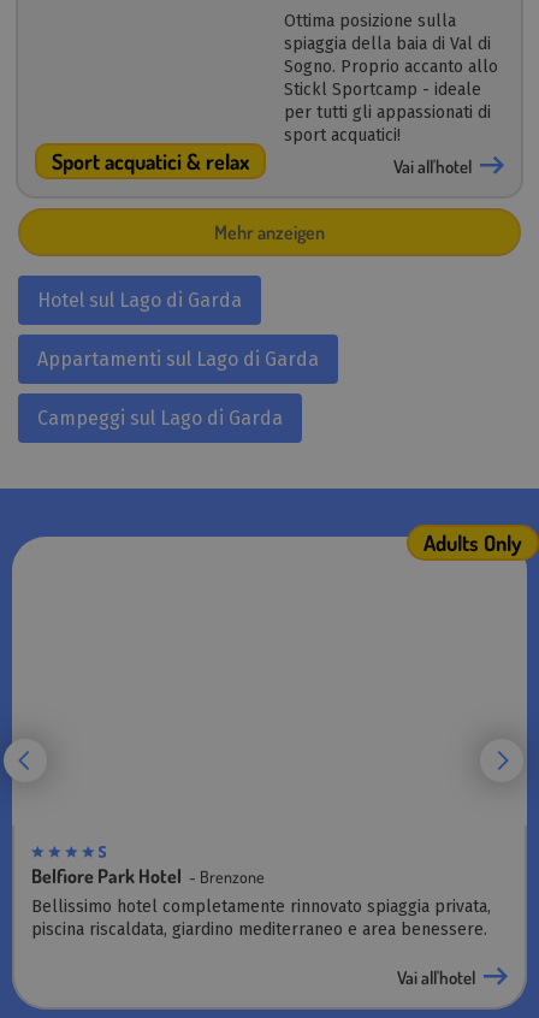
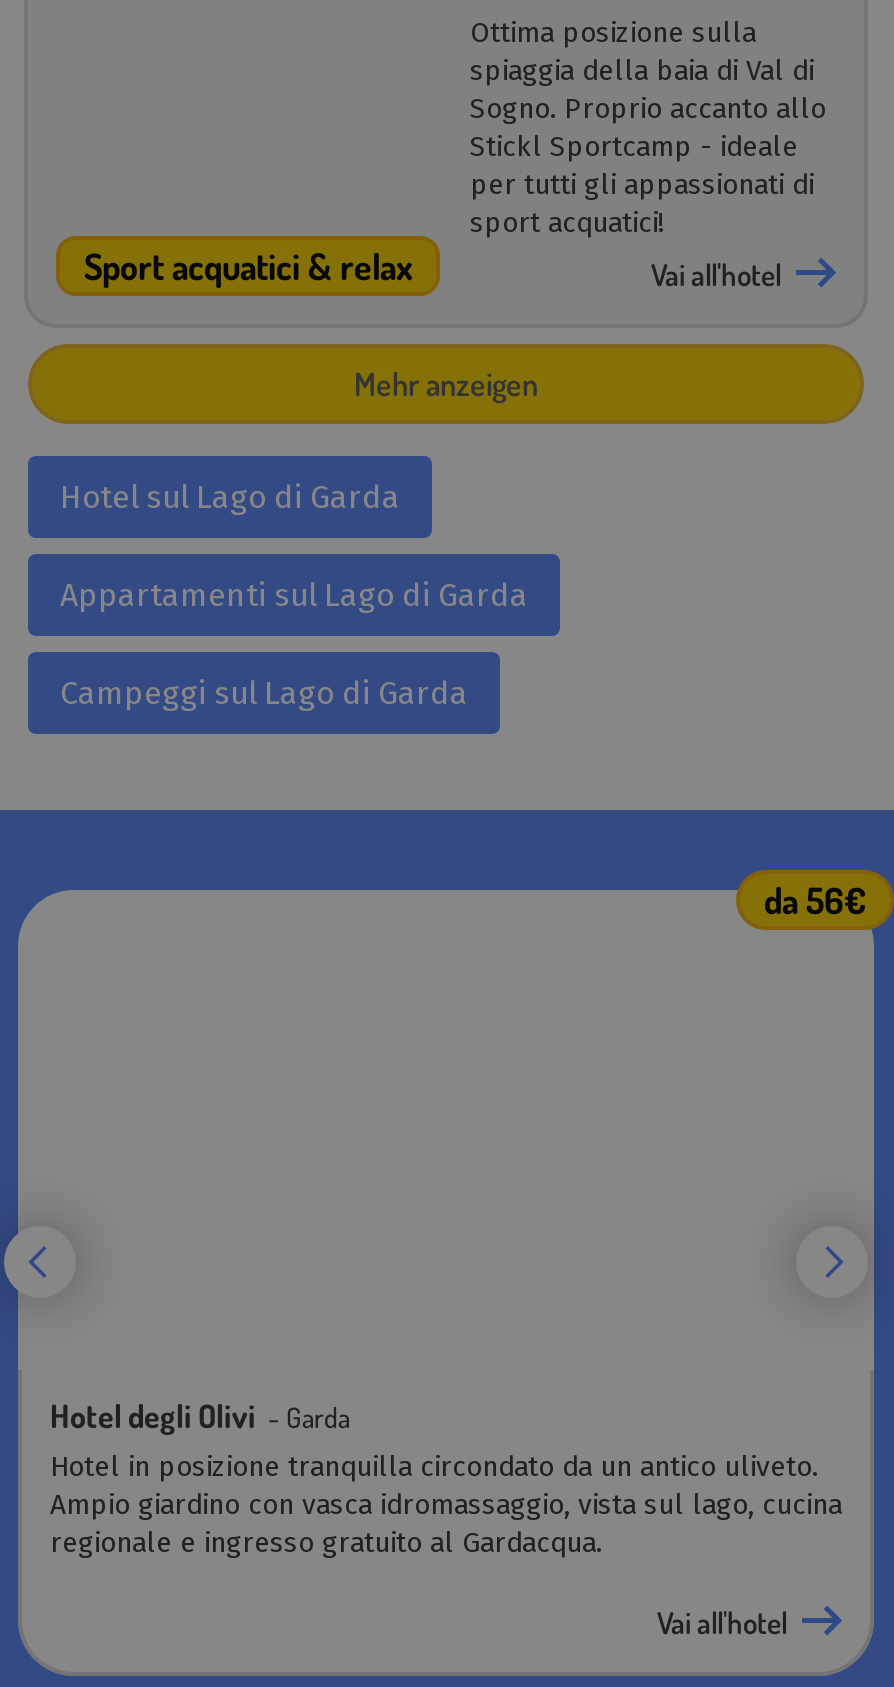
- Adults Only
+ da 56€

- Belfiore Park Hotel - Brenzone
- Bellissimo hotel completamente rinnovato spiaggia privata,
- piscina riscaldata, giardino mediterraneo e area benessere.
+ Hotel degli Olivi - Garda
+ Hotel in posizione tranquilla circondato da un antico uliveto.
+ Ampio giardino con vasca idromassaggio, vista sul lago, cucina
+ regionale e ingresso gratuito al Gardacqua.
